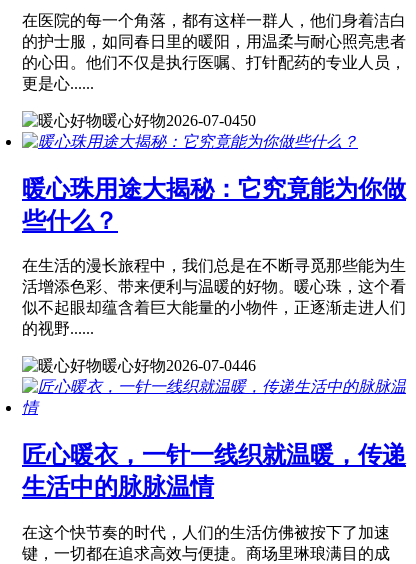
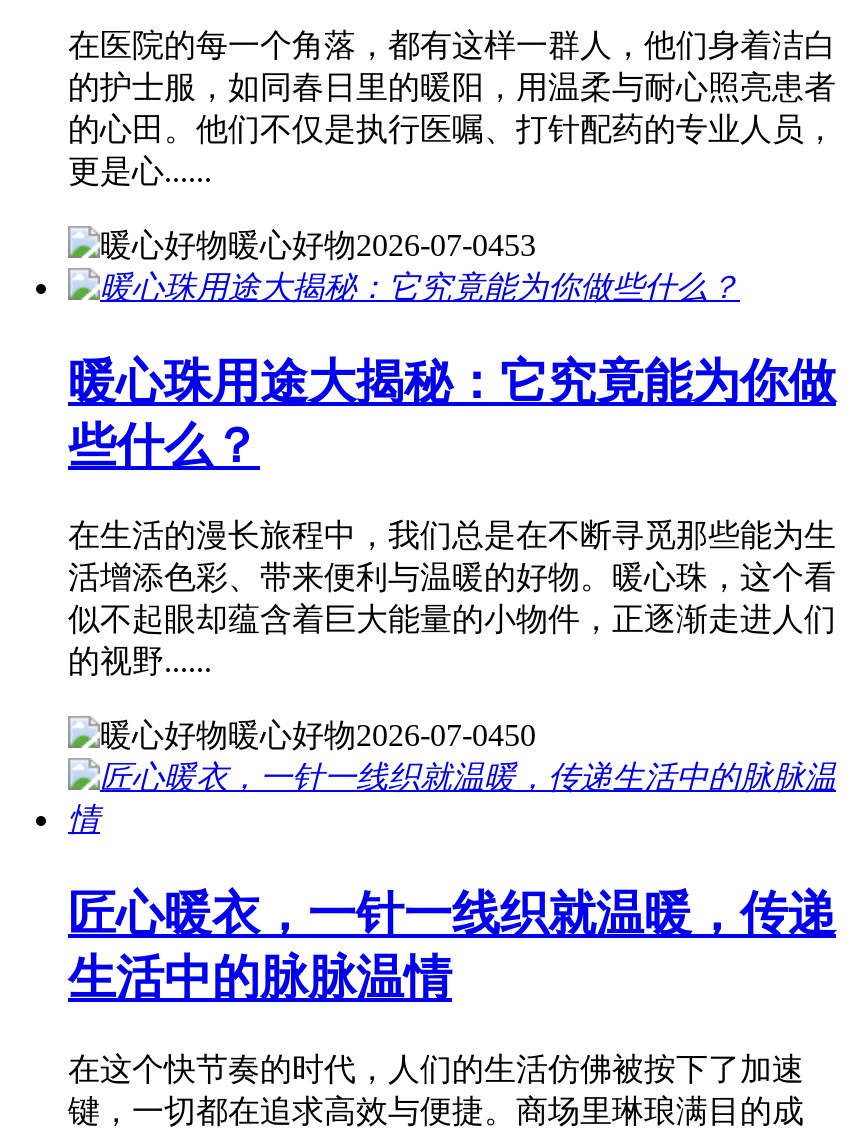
- 暖心好物2026-07-0450
+ 暖心好物2026-07-0453

- 暖心好物2026-07-0446
+ 暖心好物2026-07-0450
